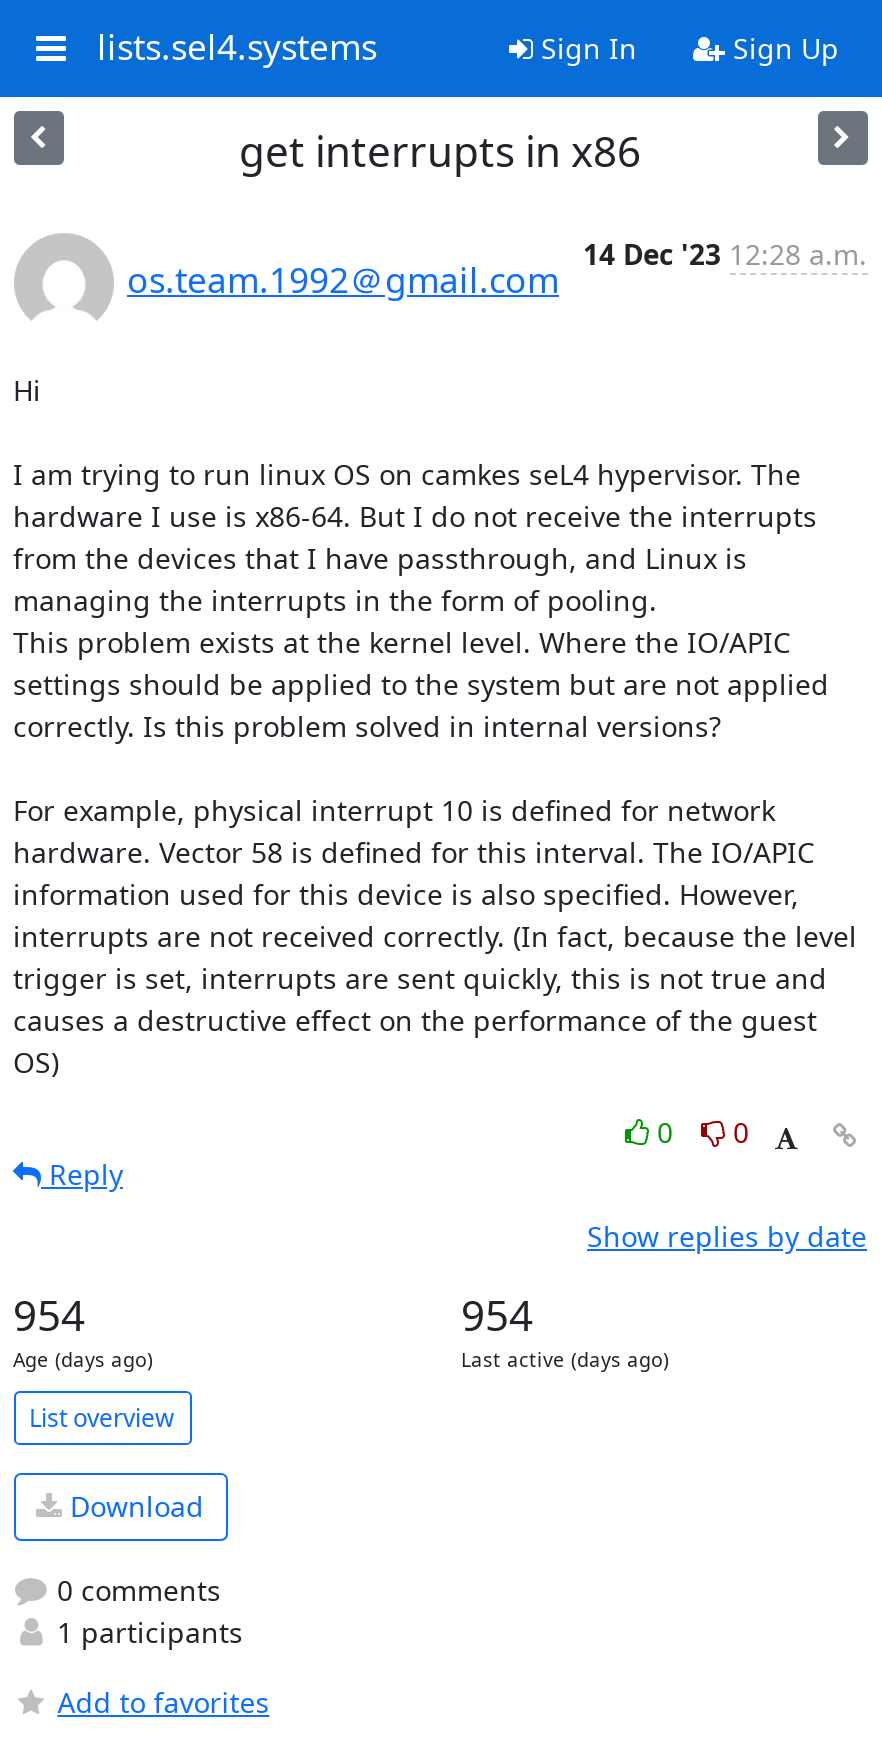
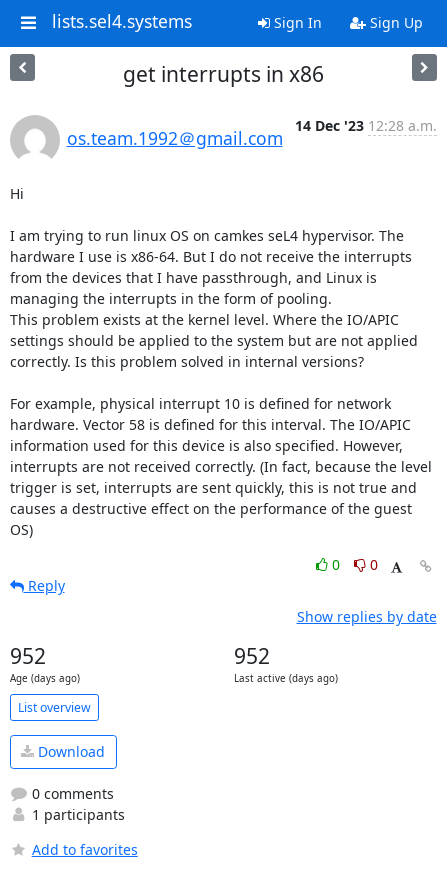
- 954
+ 952

- 954
+ 952
